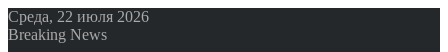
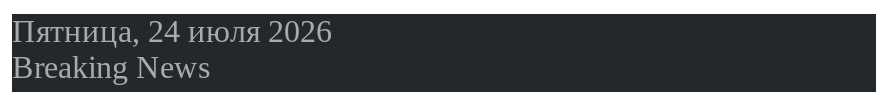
- Среда, 22 июля 2026
+ Пятница, 24 июля 2026
